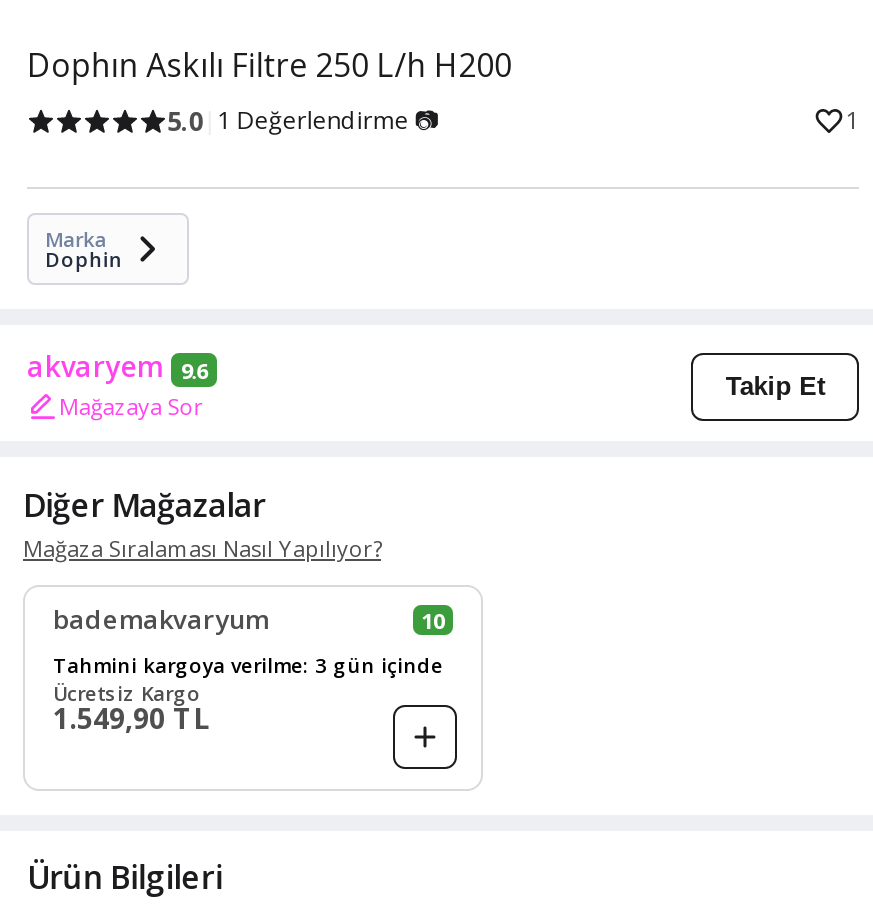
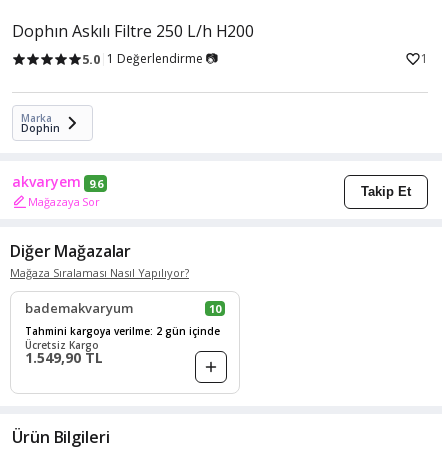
- Tahmini kargoya verilme: 3 gün içinde
+ Tahmini kargoya verilme: 2 gün içinde
